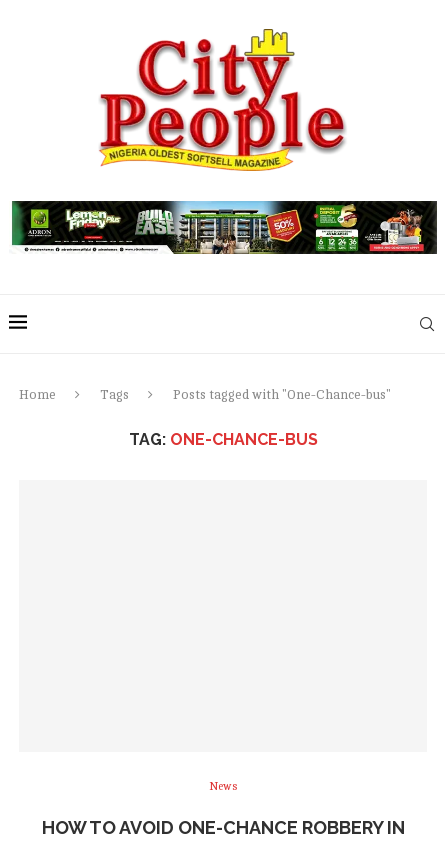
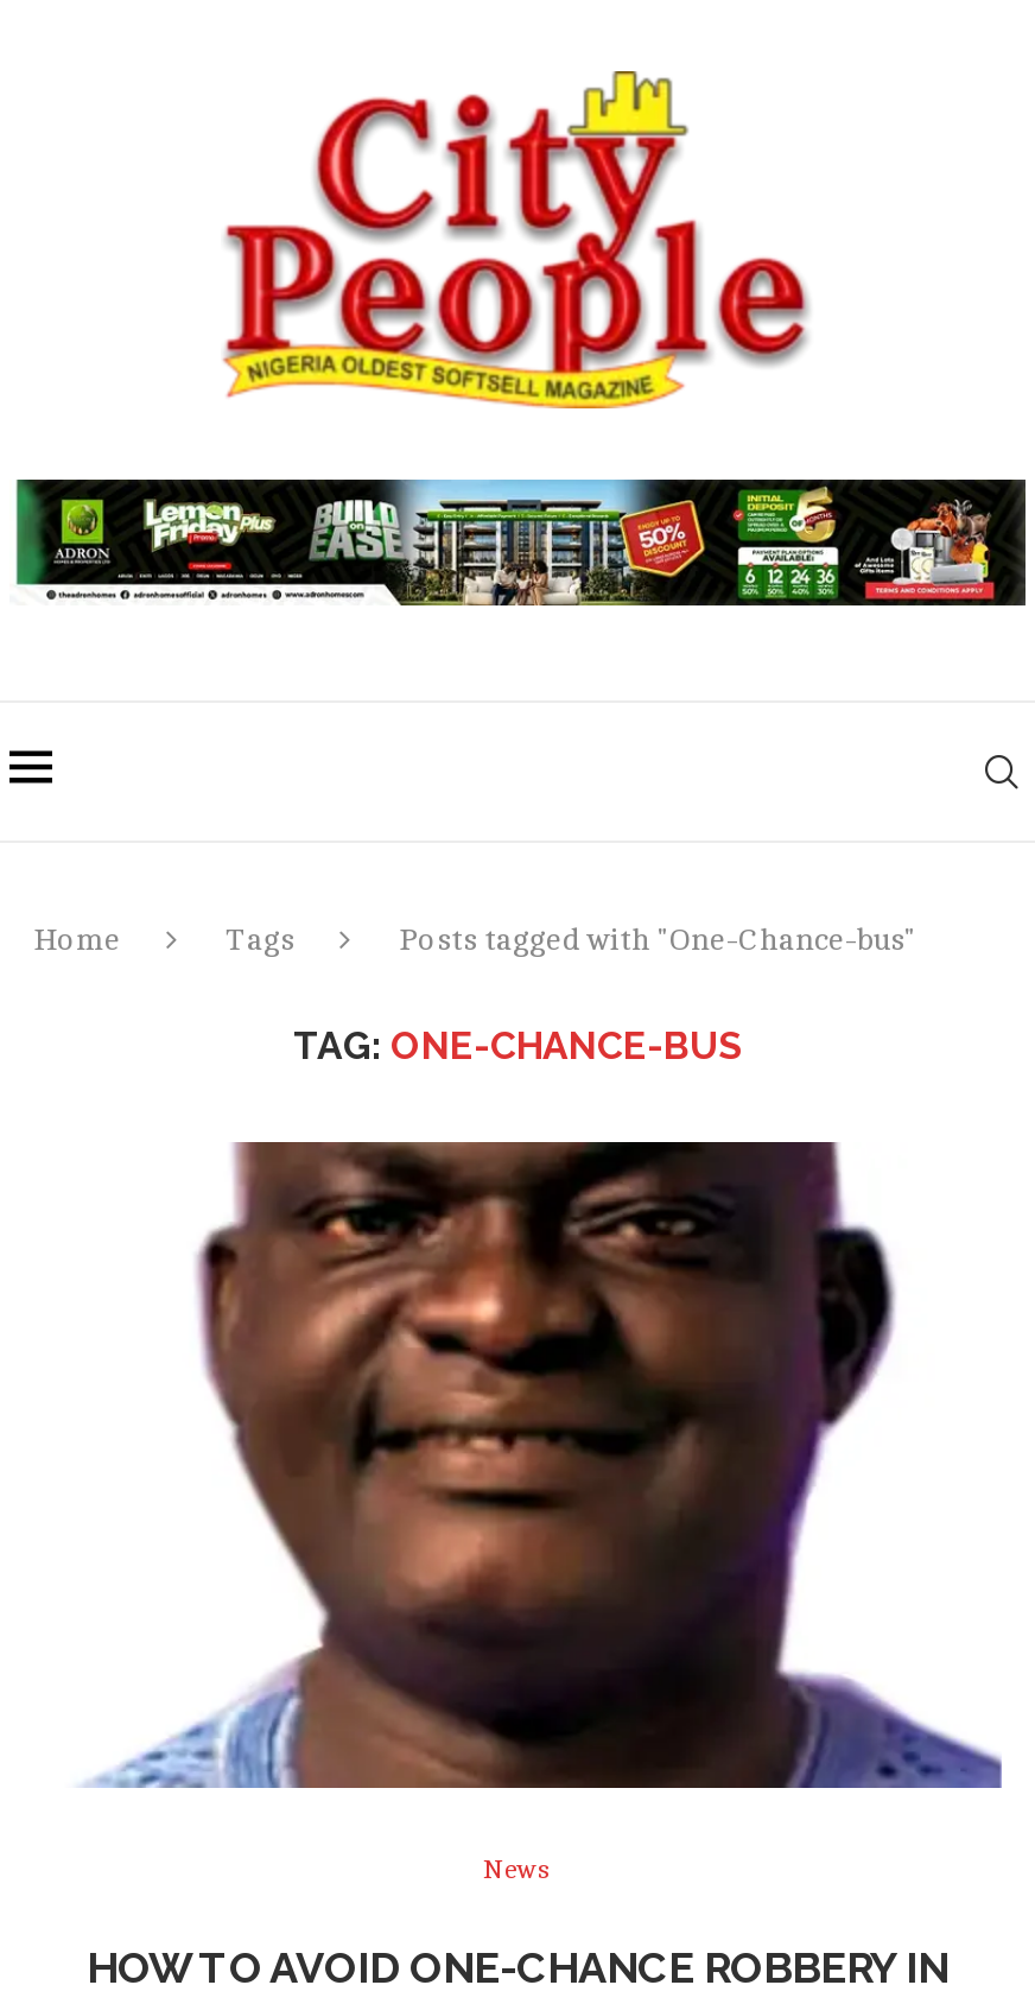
+ [image]
